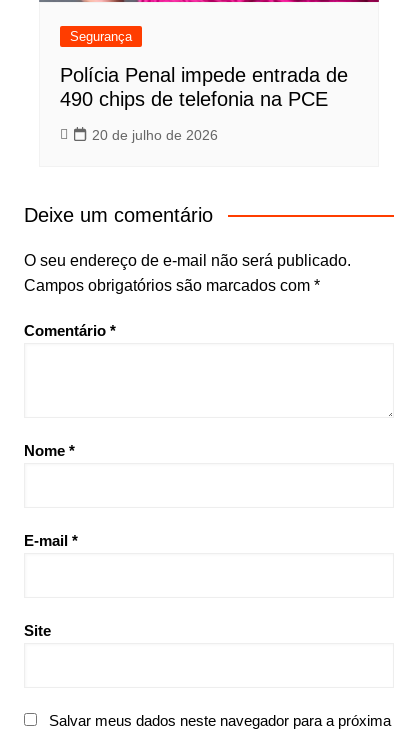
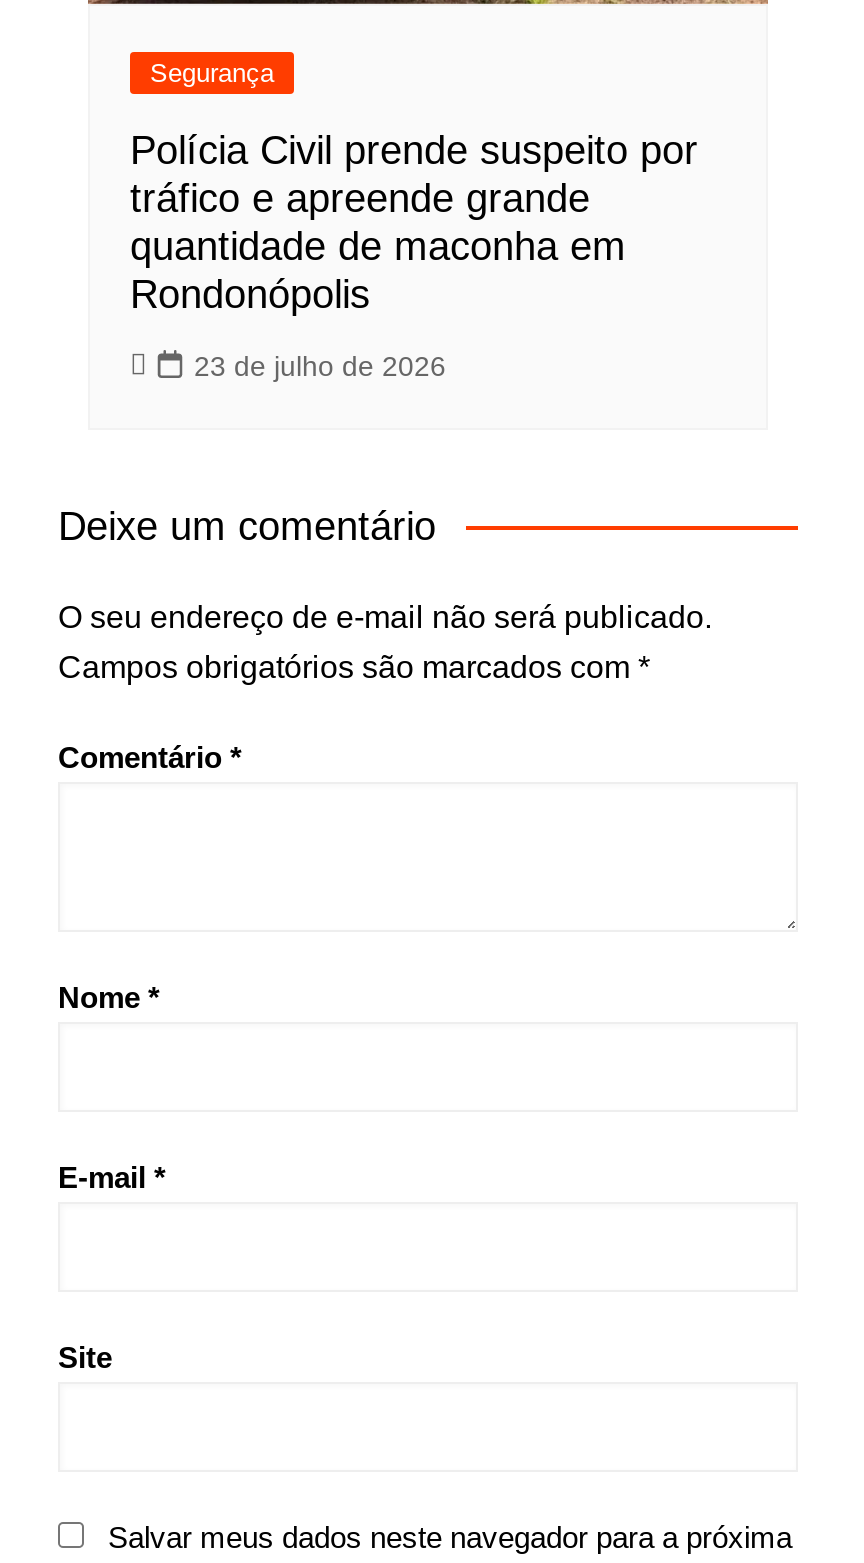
- Polícia Penal impede entrada de
- 490 chips de telefonia na PCE
+ Polícia Civil prende suspeito por
+ tráfico e apreende grande
+ quantidade de maconha em
+ Rondonópolis

- 20 de julho de 2026
+ 23 de julho de 2026
